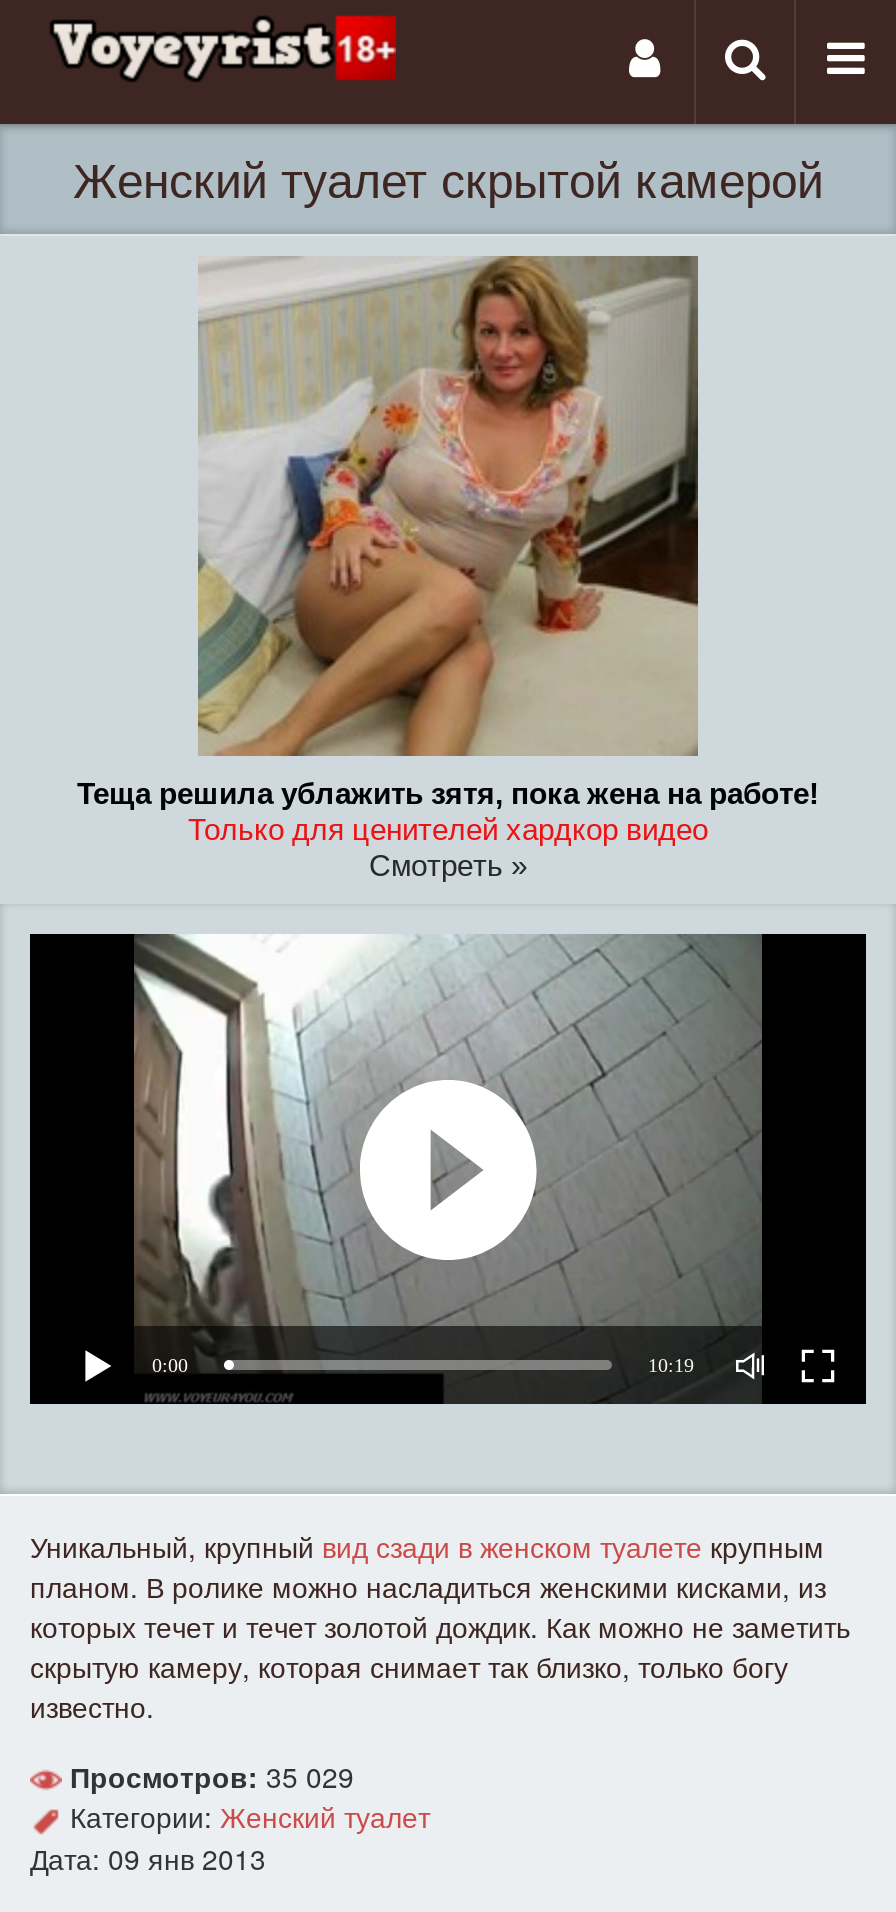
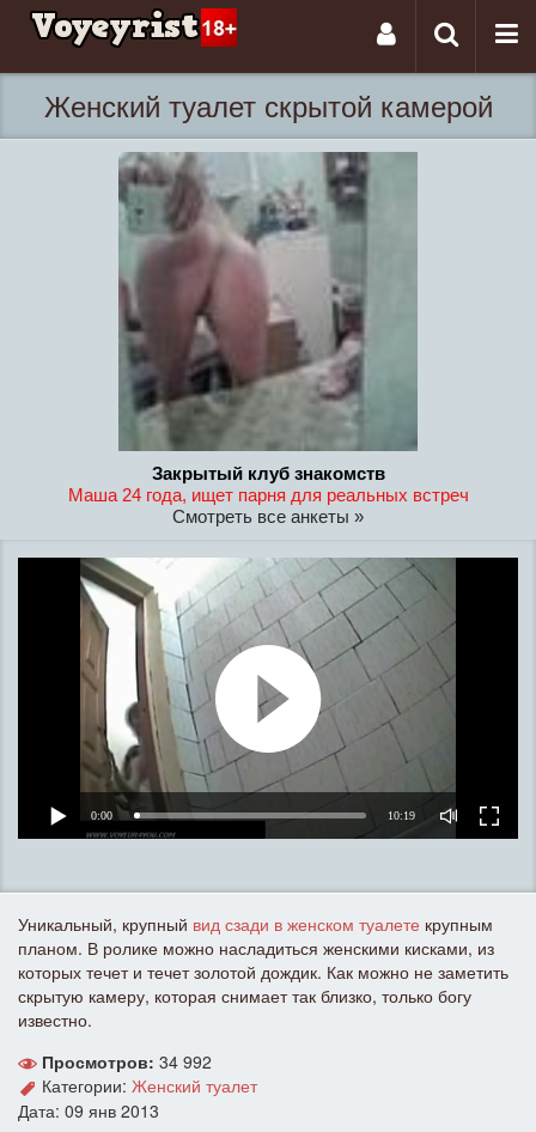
- [image]
- Теща решила ублажить зятя, пока жена на работе!
- Только для ценителей хардкор видео
- Смотреть »
+ [image]
+ Закрытый клуб знакомств
+ Маша 24 года, ищет парня для реальных встреч
+ Смотреть все анкеты »

- Просмотров: 35 029
+ Просмотров: 34 992
